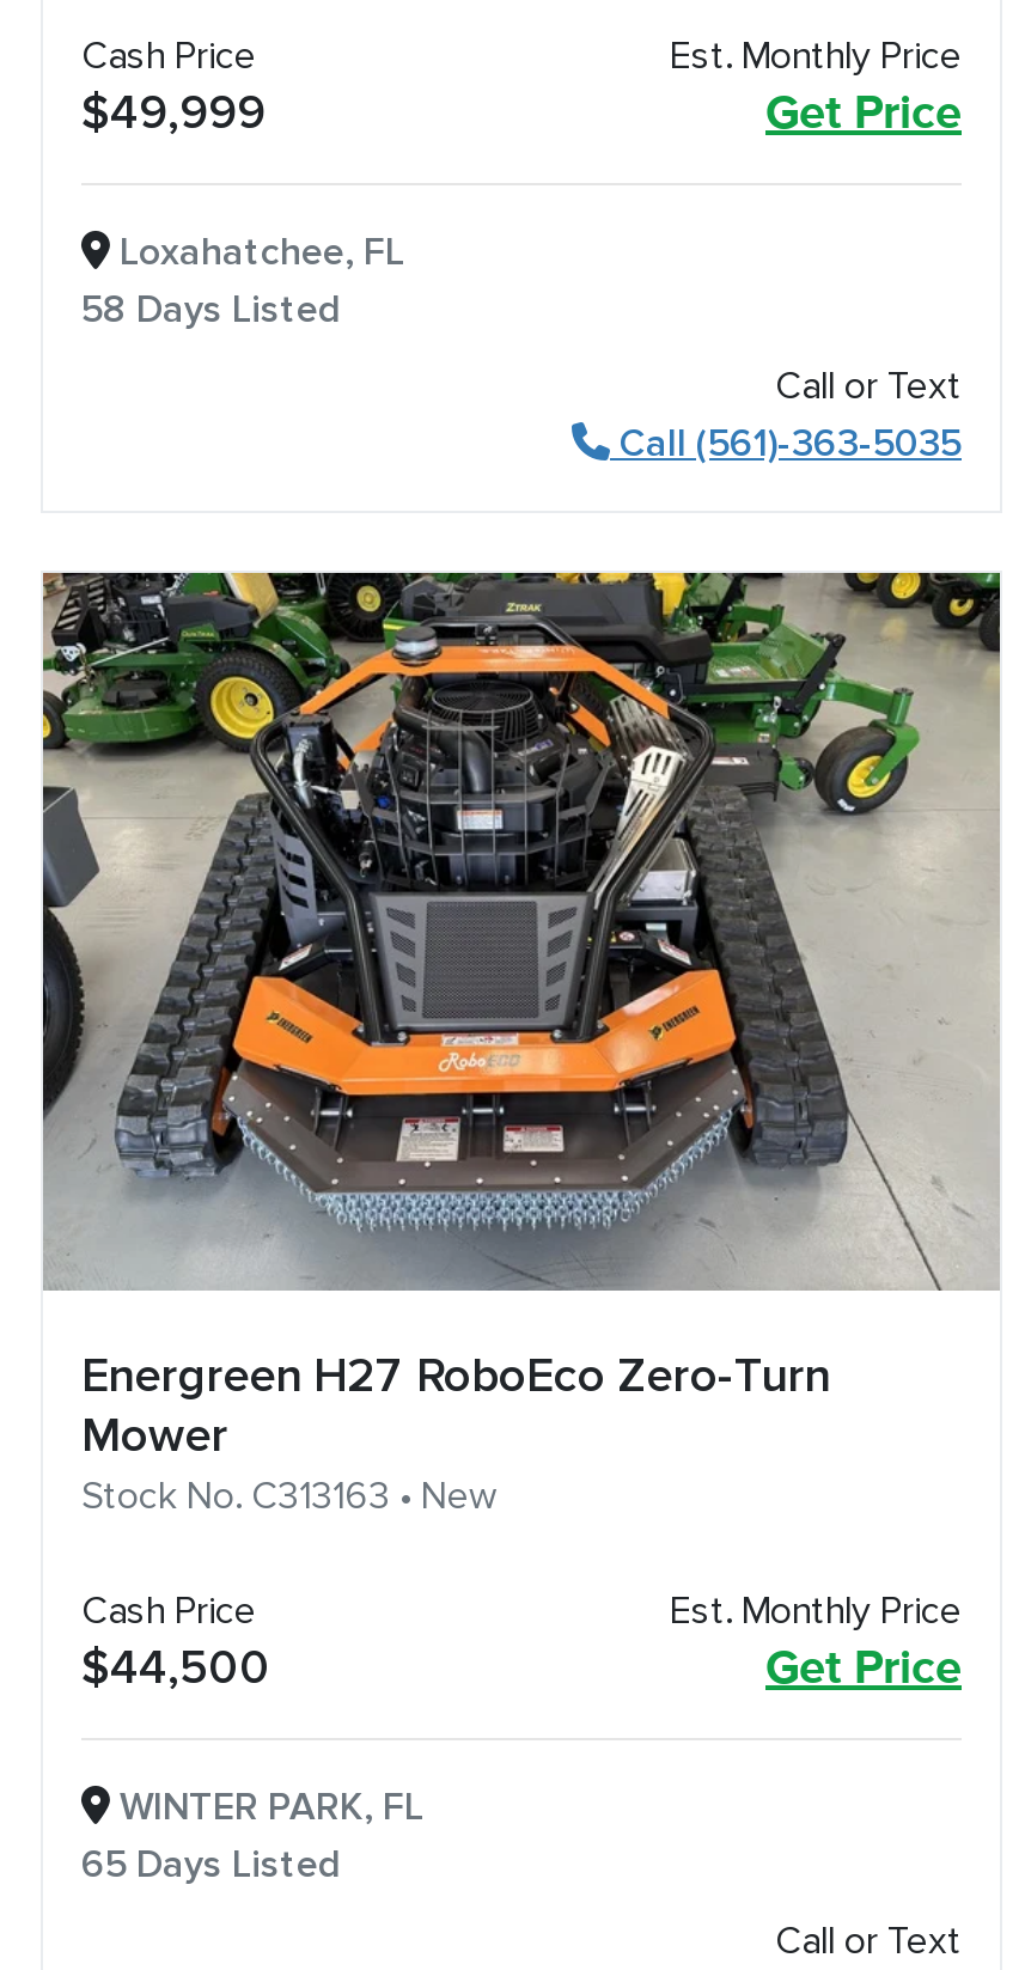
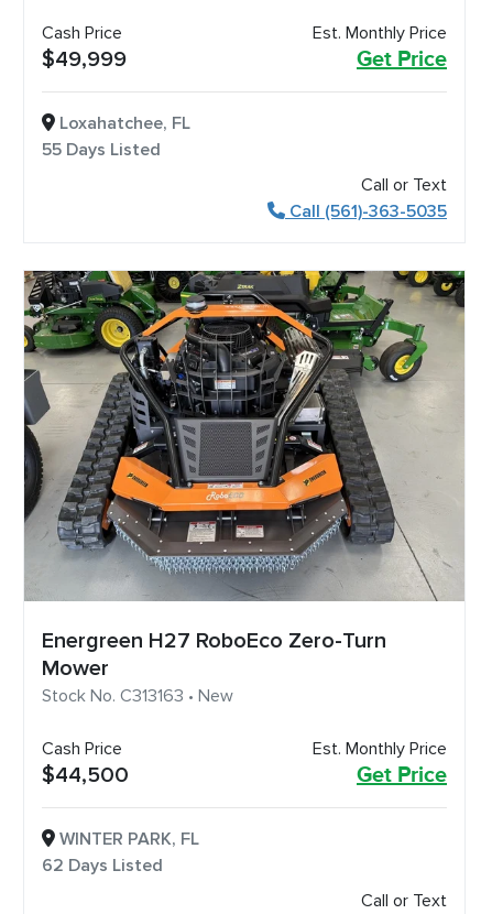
- 58 Days Listed
+ 55 Days Listed

- 65 Days Listed
+ 62 Days Listed
